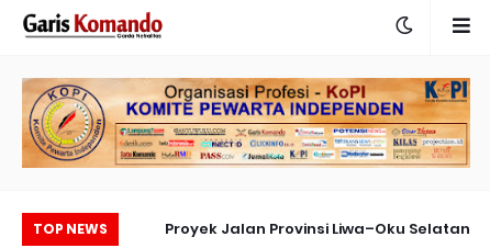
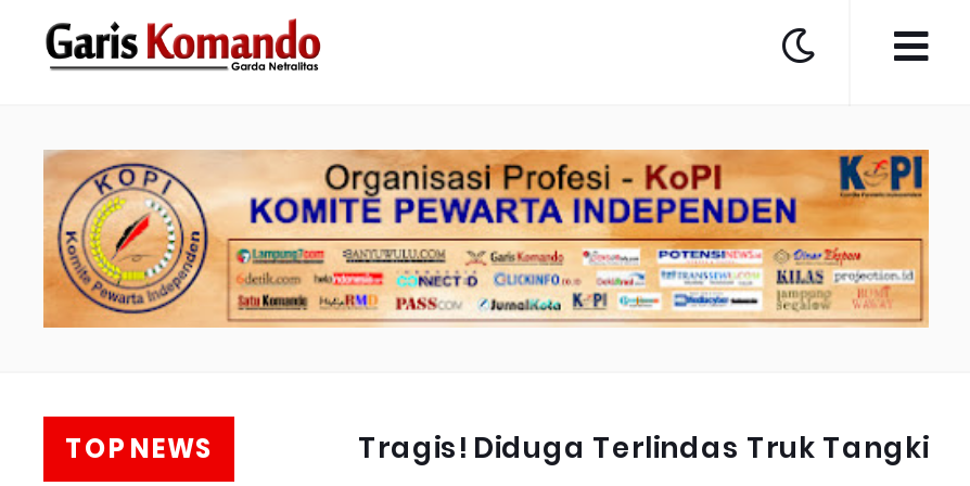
- Proyek Jalan Provinsi Liwa–Oku Selatan
+ Tragis! Diduga Terlindas Truk Tangki
